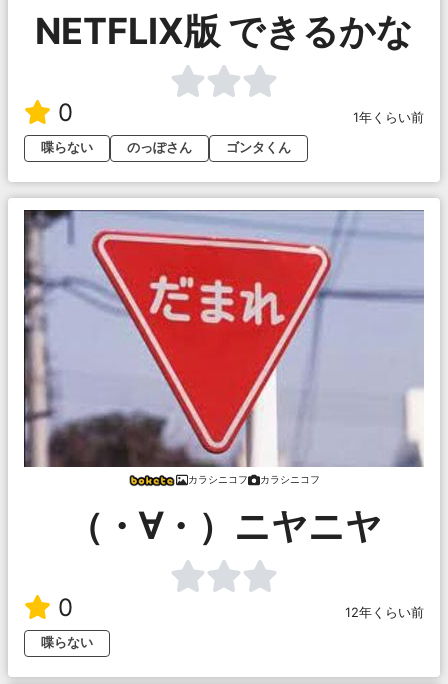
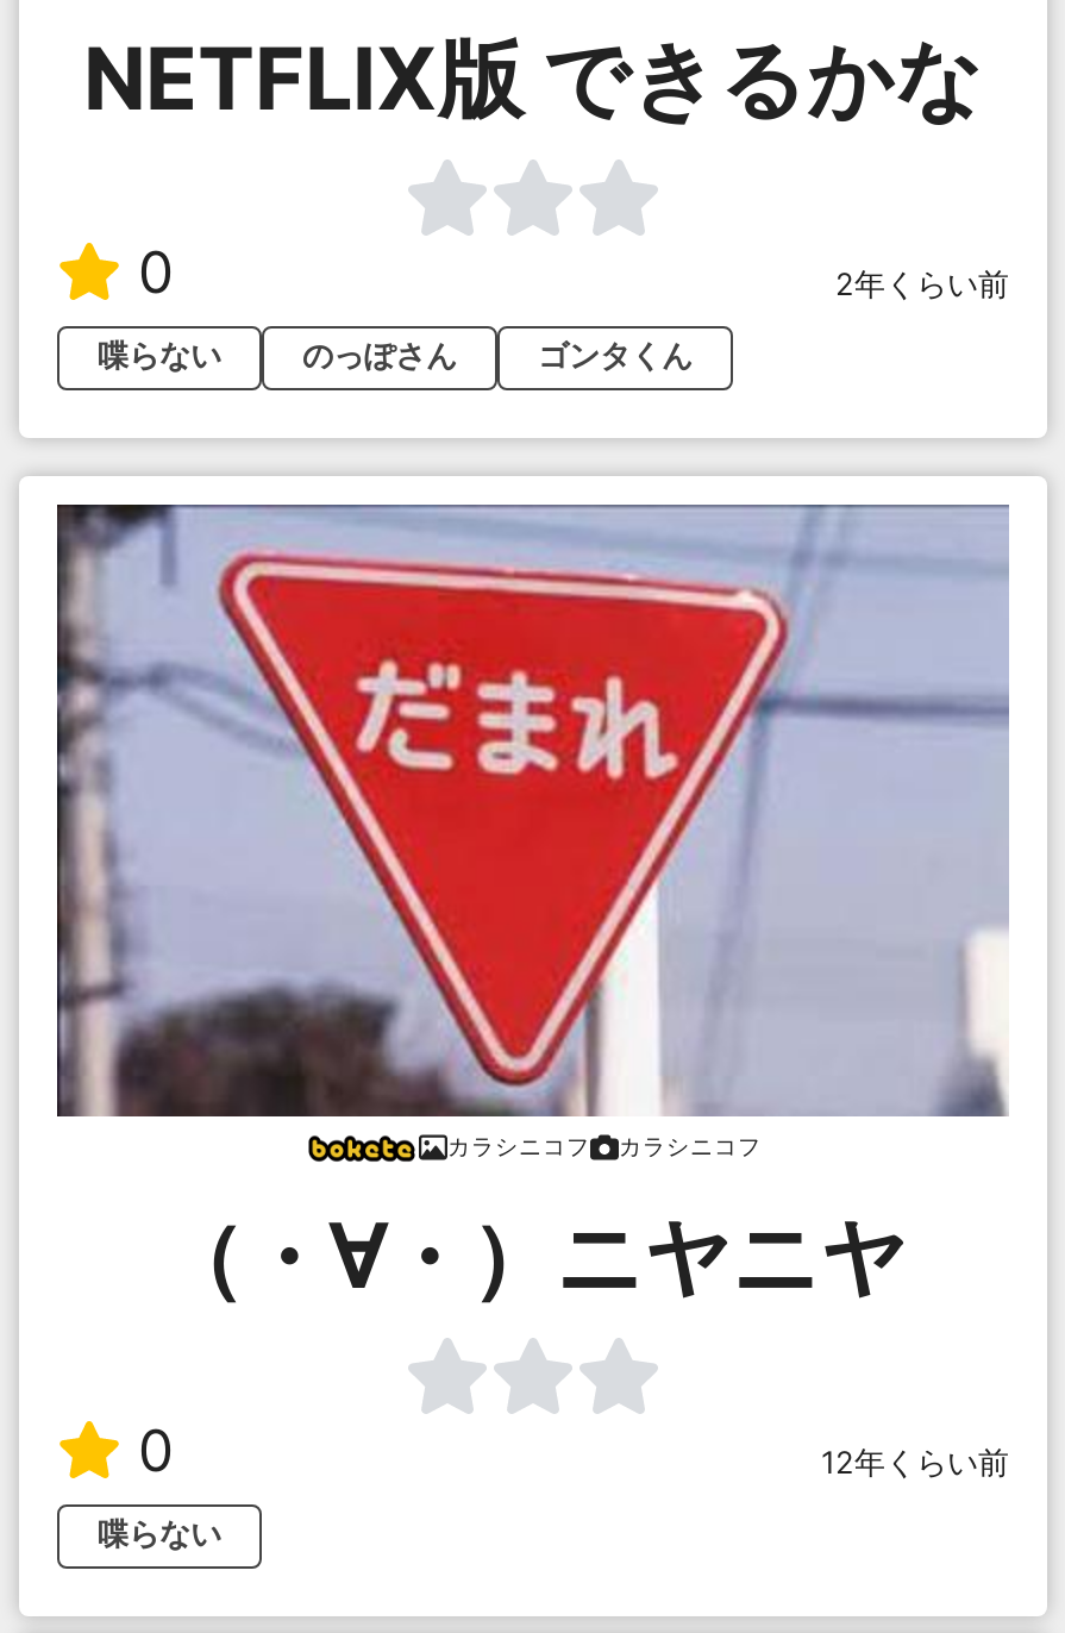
- 1年くらい前
+ 2年くらい前
